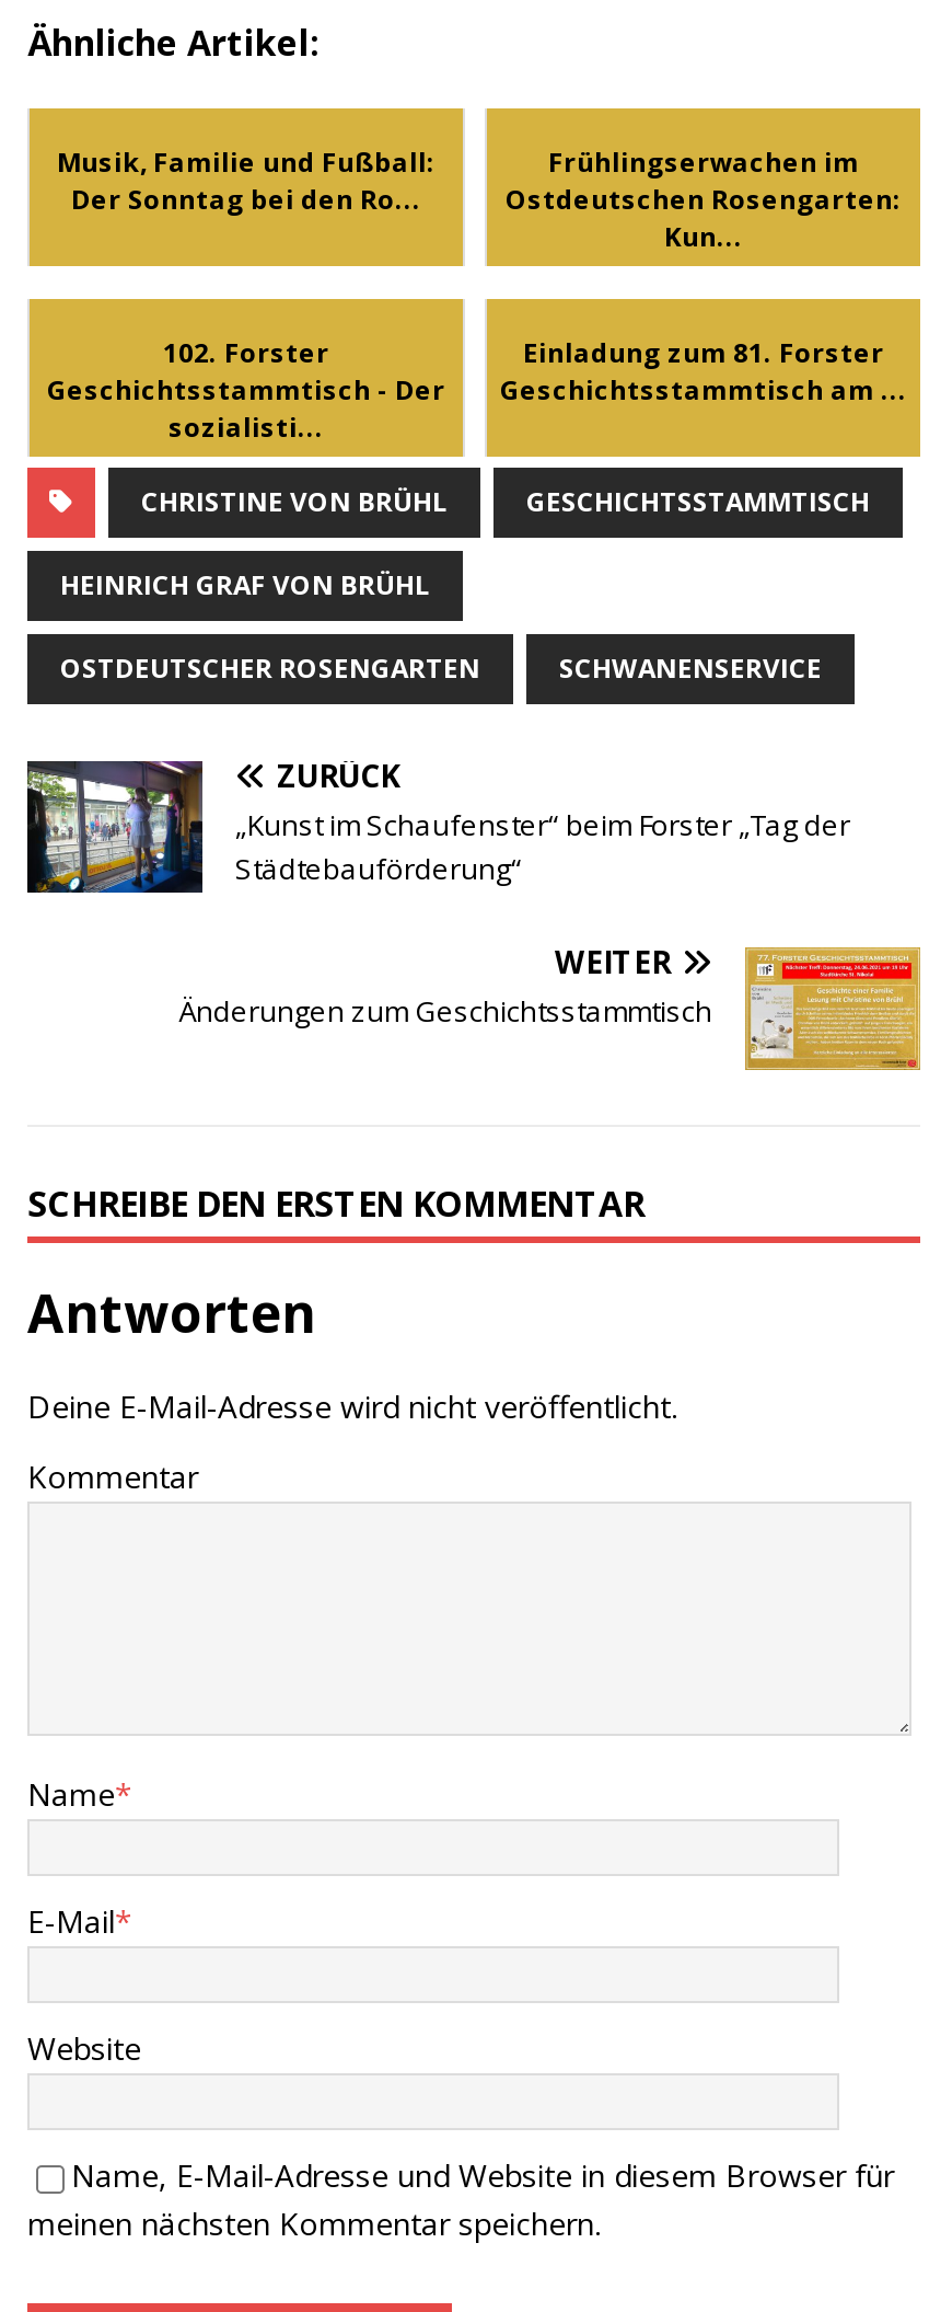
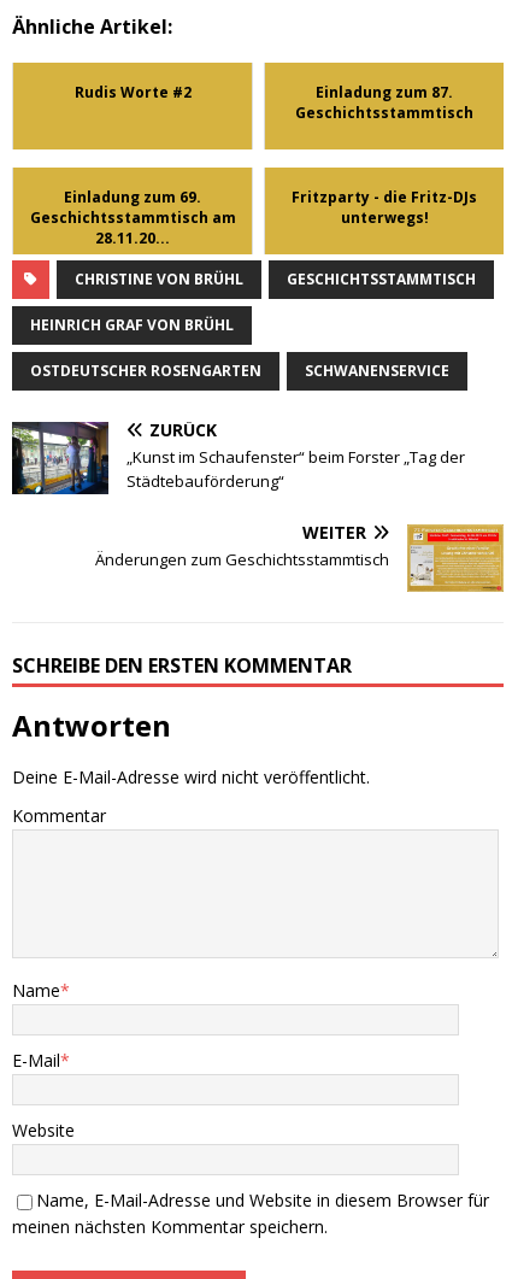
- Frühlingserwachen im
- Ostdeutschen Rosengarten:
- Kun...
- 102. Forster
- Geschichtsstammtisch - Der
- sozialisti...
+ Einladung zum 69.
+ Geschichtsstammtisch am
+ 28.11.20...

- Musik, Familie und Fußball:
- Der Sonntag bei den Ro...
+ Rudis Worte #2
+ Einladung zum 87.
+ Geschichtsstammtisch

- Einladung zum 81. Forster
- Geschichtsstammtisch am ...
+ Fritzparty - die Fritz-DJs
+ unterwegs!
